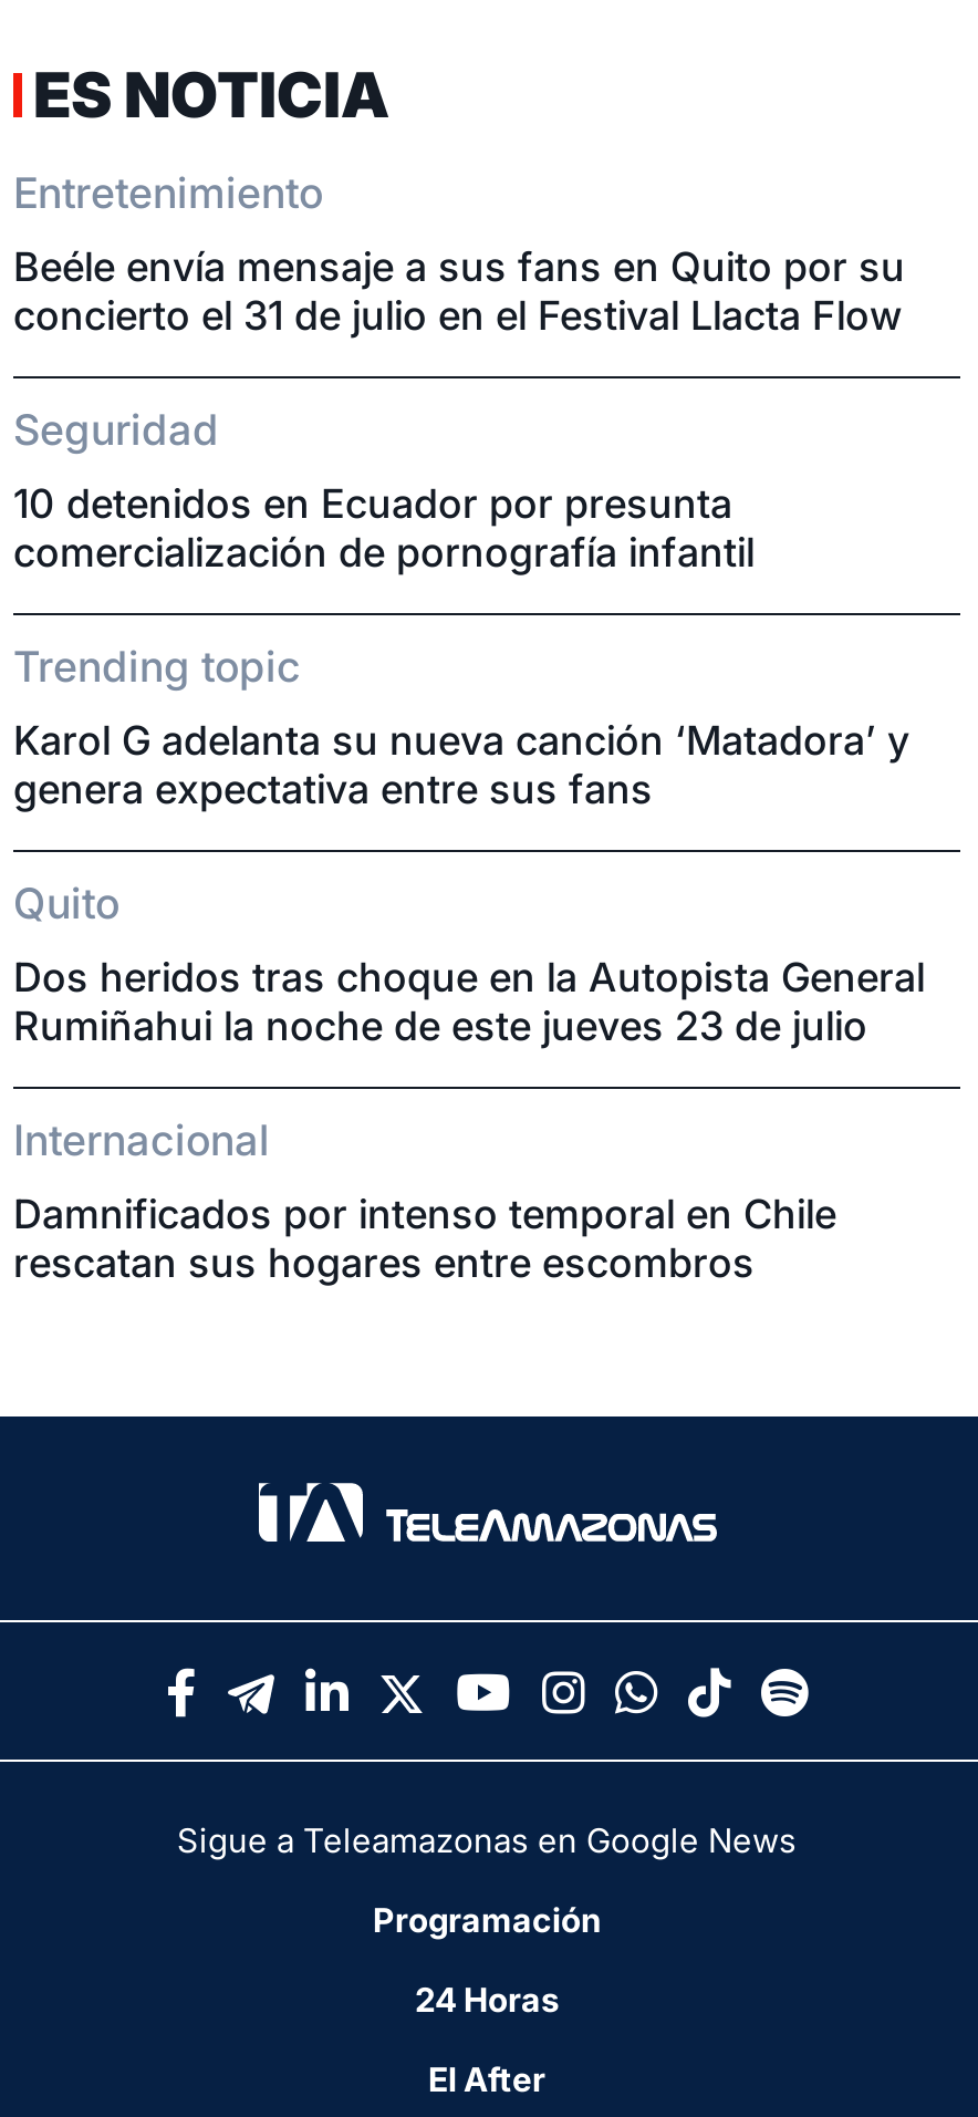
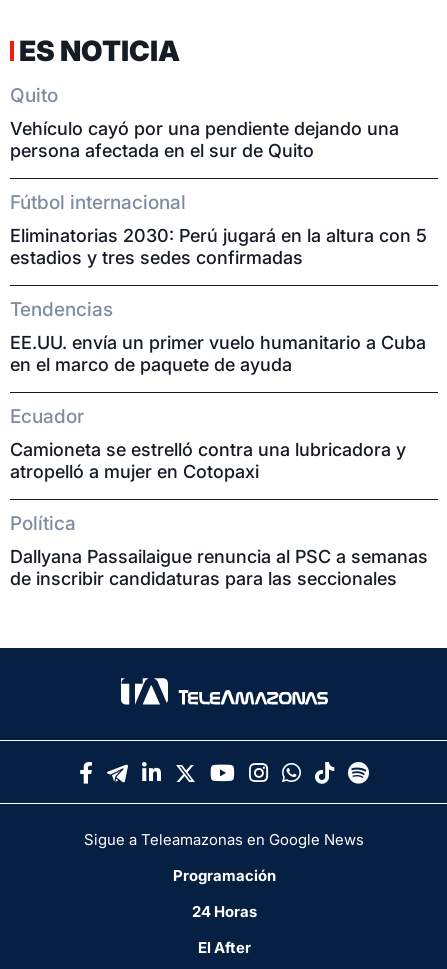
- Entretenimiento
- Beéle envía mensaje a sus fans en Quito por su
- concierto el 31 de julio en el Festival Llacta Flow
- Seguridad
- 10 detenidos en Ecuador por presunta
- comercialización de pornografía infantil
- Trending topic
- Karol G adelanta su nueva canción ‘Matadora’ y
- genera expectativa entre sus fans

moved up: Quito

- Dos heridos tras choque en la Autopista General
- Rumiñahui la noche de este jueves 23 de julio
- Internacional
- Damnificados por intenso temporal en Chile
- rescatan sus hogares entre escombros
+ Vehículo cayó por una pendiente dejando una
+ persona afectada en el sur de Quito
+ Fútbol internacional
+ Eliminatorias 2030: Perú jugará en la altura con 5
+ estadios y tres sedes confirmadas
+ Tendencias
+ EE.UU. envía un primer vuelo humanitario a Cuba
+ en el marco de paquete de ayuda
+ Ecuador
+ Camioneta se estrelló contra una lubricadora y
+ atropelló a mujer en Cotopaxi
+ Política
+ Dallyana Passailaigue renuncia al PSC a semanas
+ de inscribir candidaturas para las seccionales
